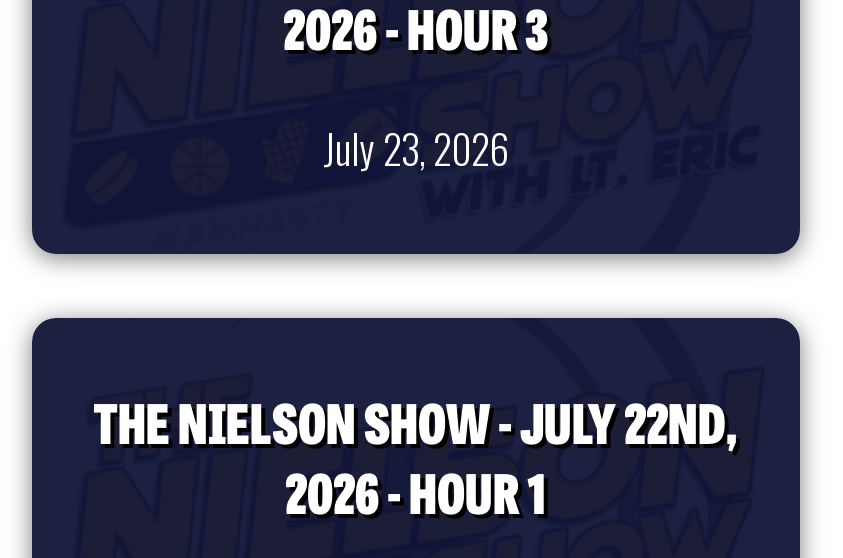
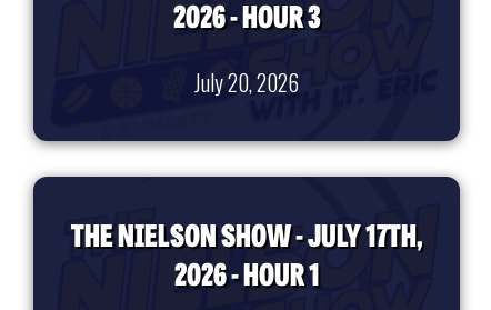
- July 23, 2026
+ July 20, 2026

- THE NIELSON SHOW - JULY 22ND,
+ THE NIELSON SHOW - JULY 17TH,
